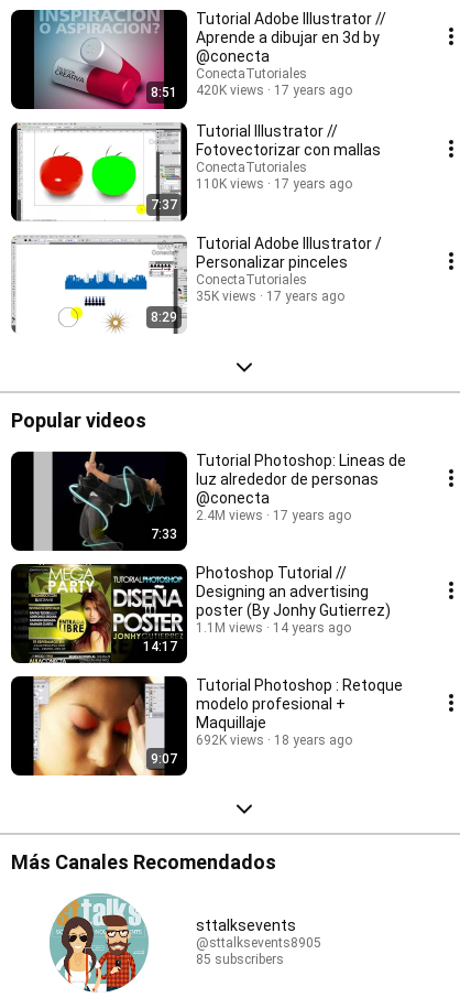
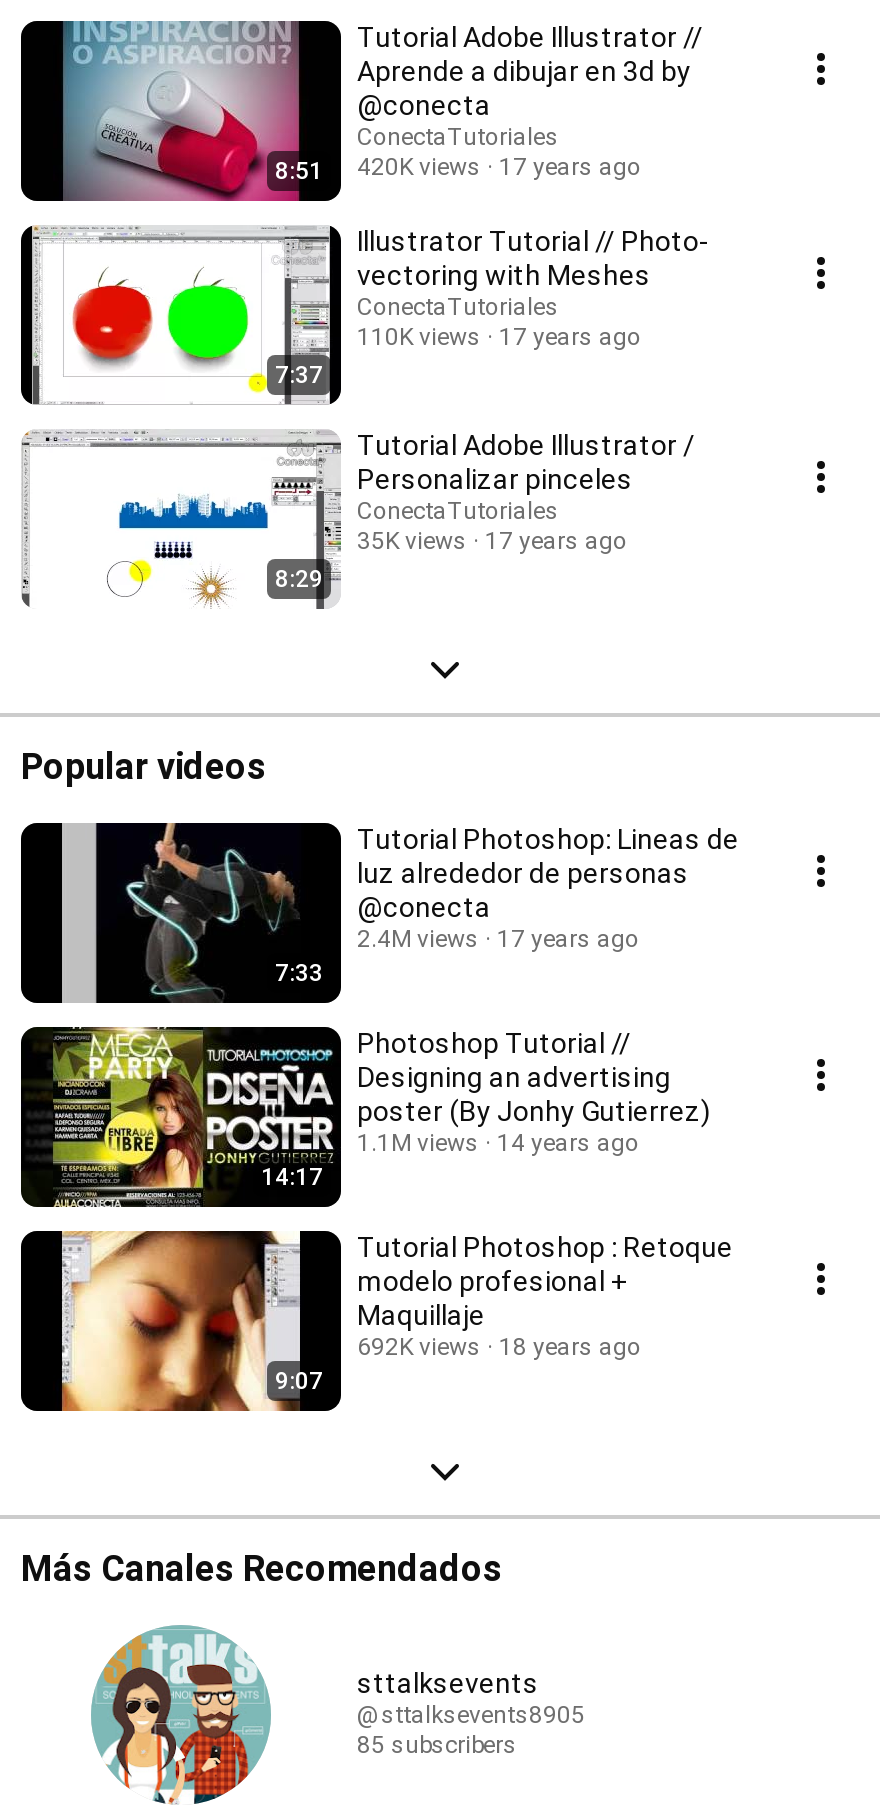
- Tutorial Illustrator //
- Fotovectorizar con mallas
+ Illustrator Tutorial // Photo-
+ vectoring with Meshes
